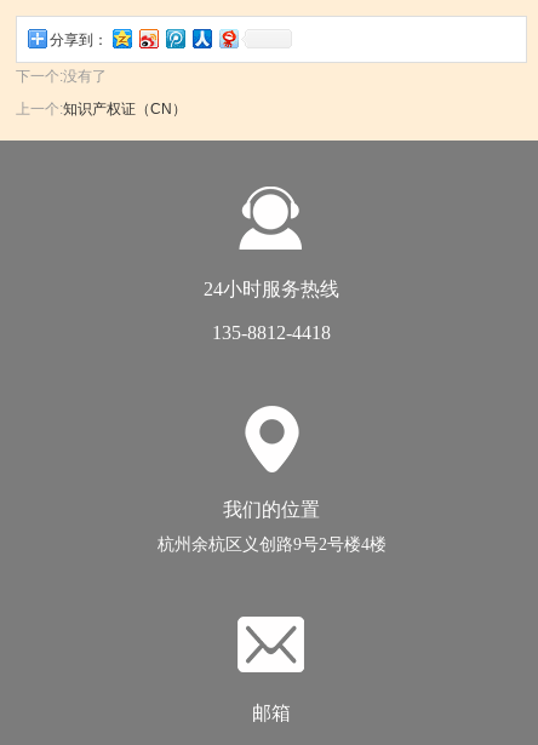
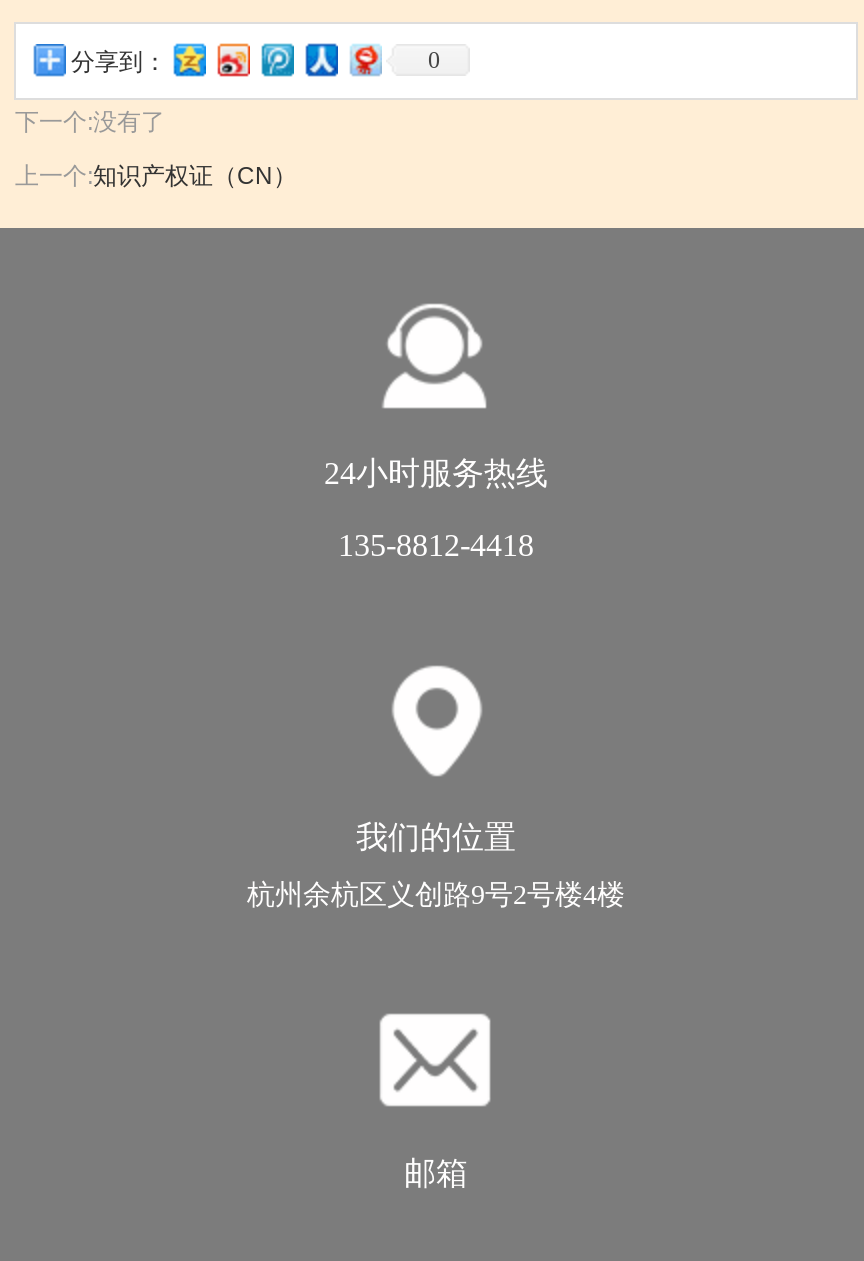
+ 0
